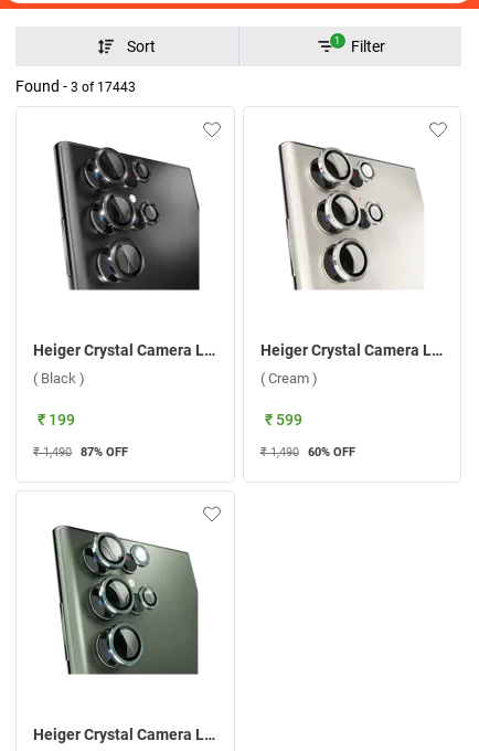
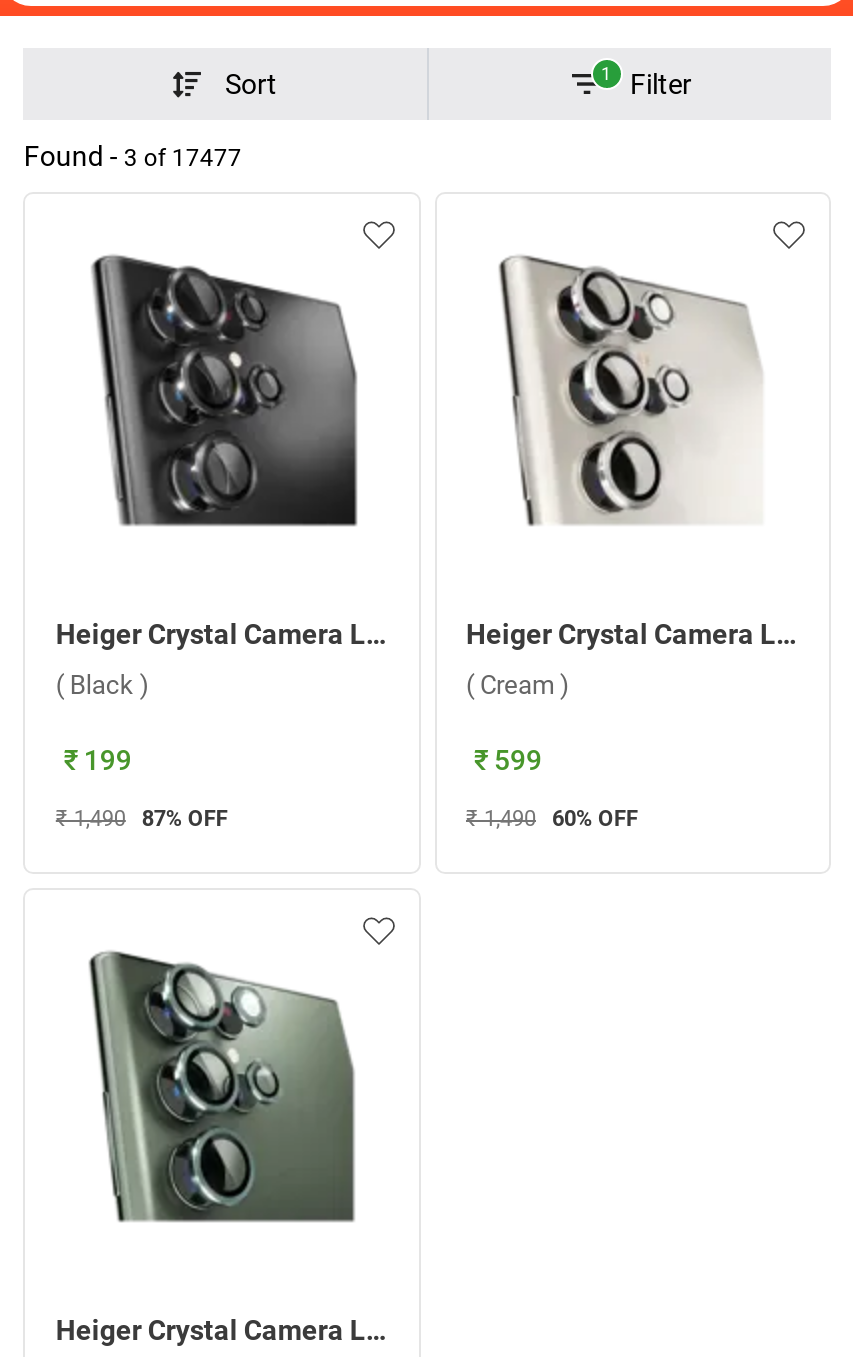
- Found - 3 of 17443
+ Found - 3 of 17477
